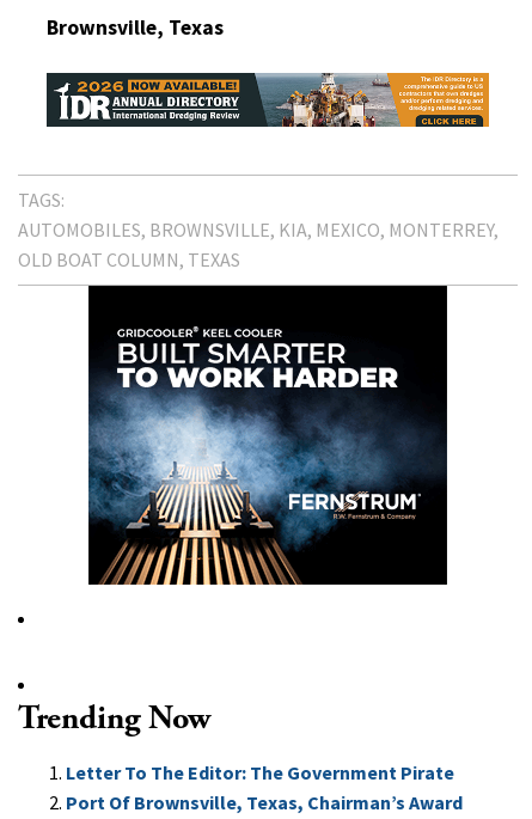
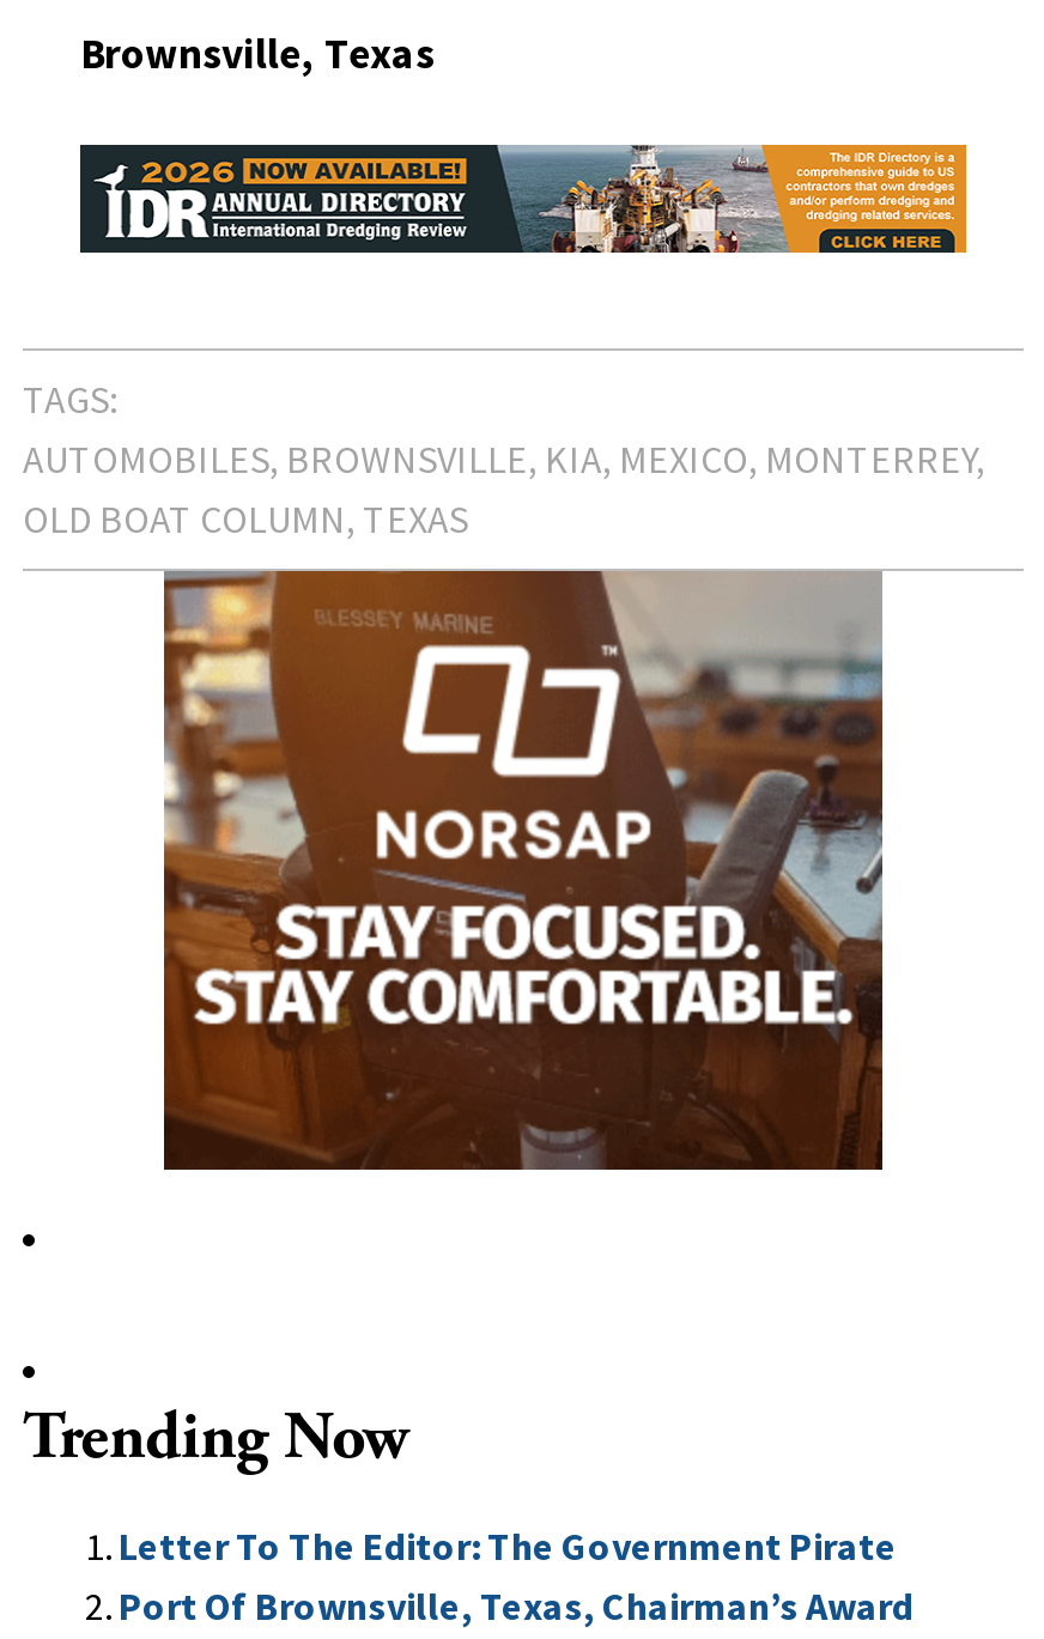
- [image]
+ [image]
